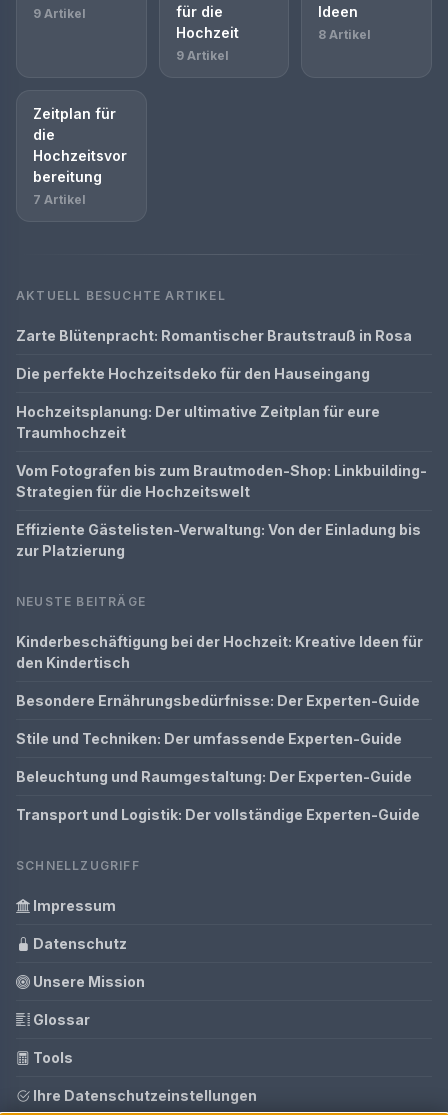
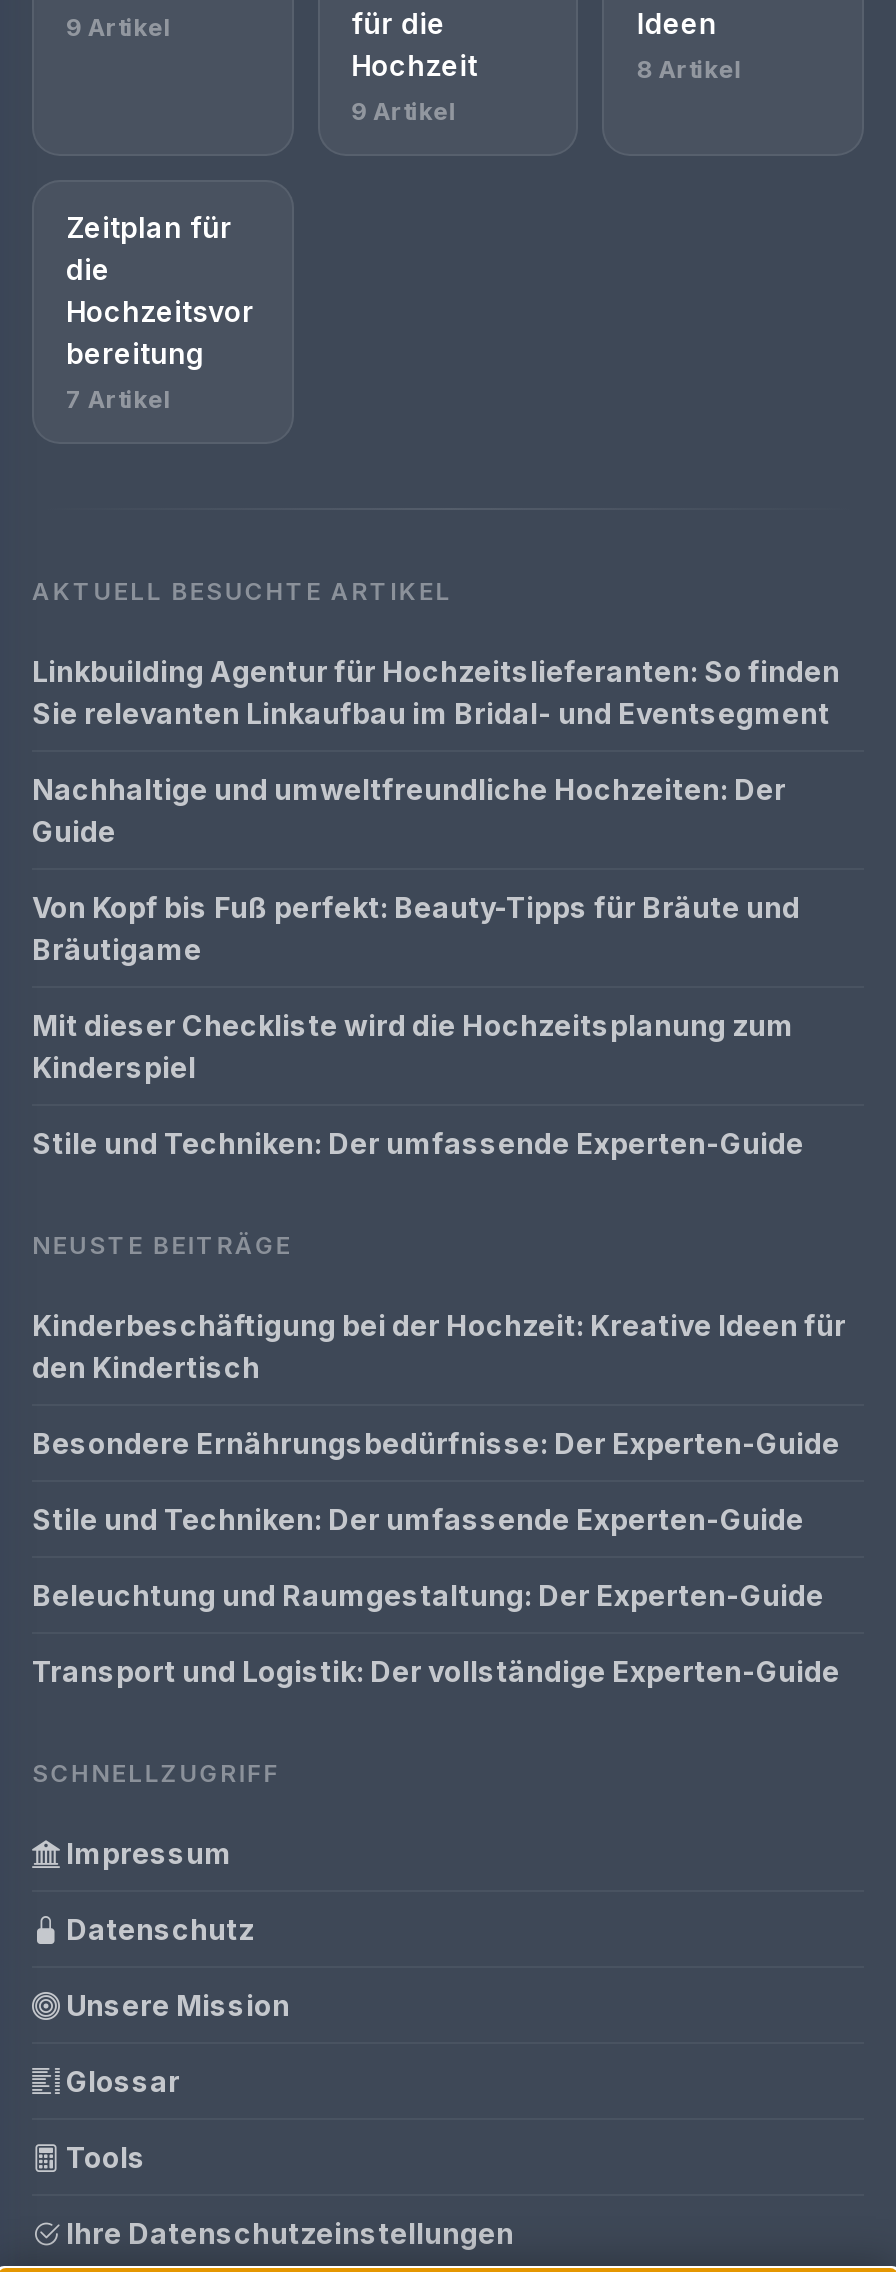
- Zarte Blütenpracht: Romantischer Brautstrauß in Rosa
+ Linkbuilding Agentur für Hochzeitslieferanten: So finden
+ Sie relevanten Linkaufbau im Bridal- und Eventsegment

- Die perfekte Hochzeitsdeko für den Hauseingang
+ Nachhaltige und umweltfreundliche Hochzeiten: Der
+ Guide

- Hochzeitsplanung: Der ultimative Zeitplan für eure
- Traumhochzeit
+ Von Kopf bis Fuß perfekt: Beauty-Tipps für Bräute und
+ Bräutigame

- Vom Fotografen bis zum Brautmoden-Shop: Linkbuilding-
- Strategien für die Hochzeitswelt
+ Mit dieser Checkliste wird die Hochzeitsplanung zum
+ Kinderspiel

- Effiziente Gästelisten-Verwaltung: Von der Einladung bis
- zur Platzierung
+ Stile und Techniken: Der umfassende Experten-Guide
